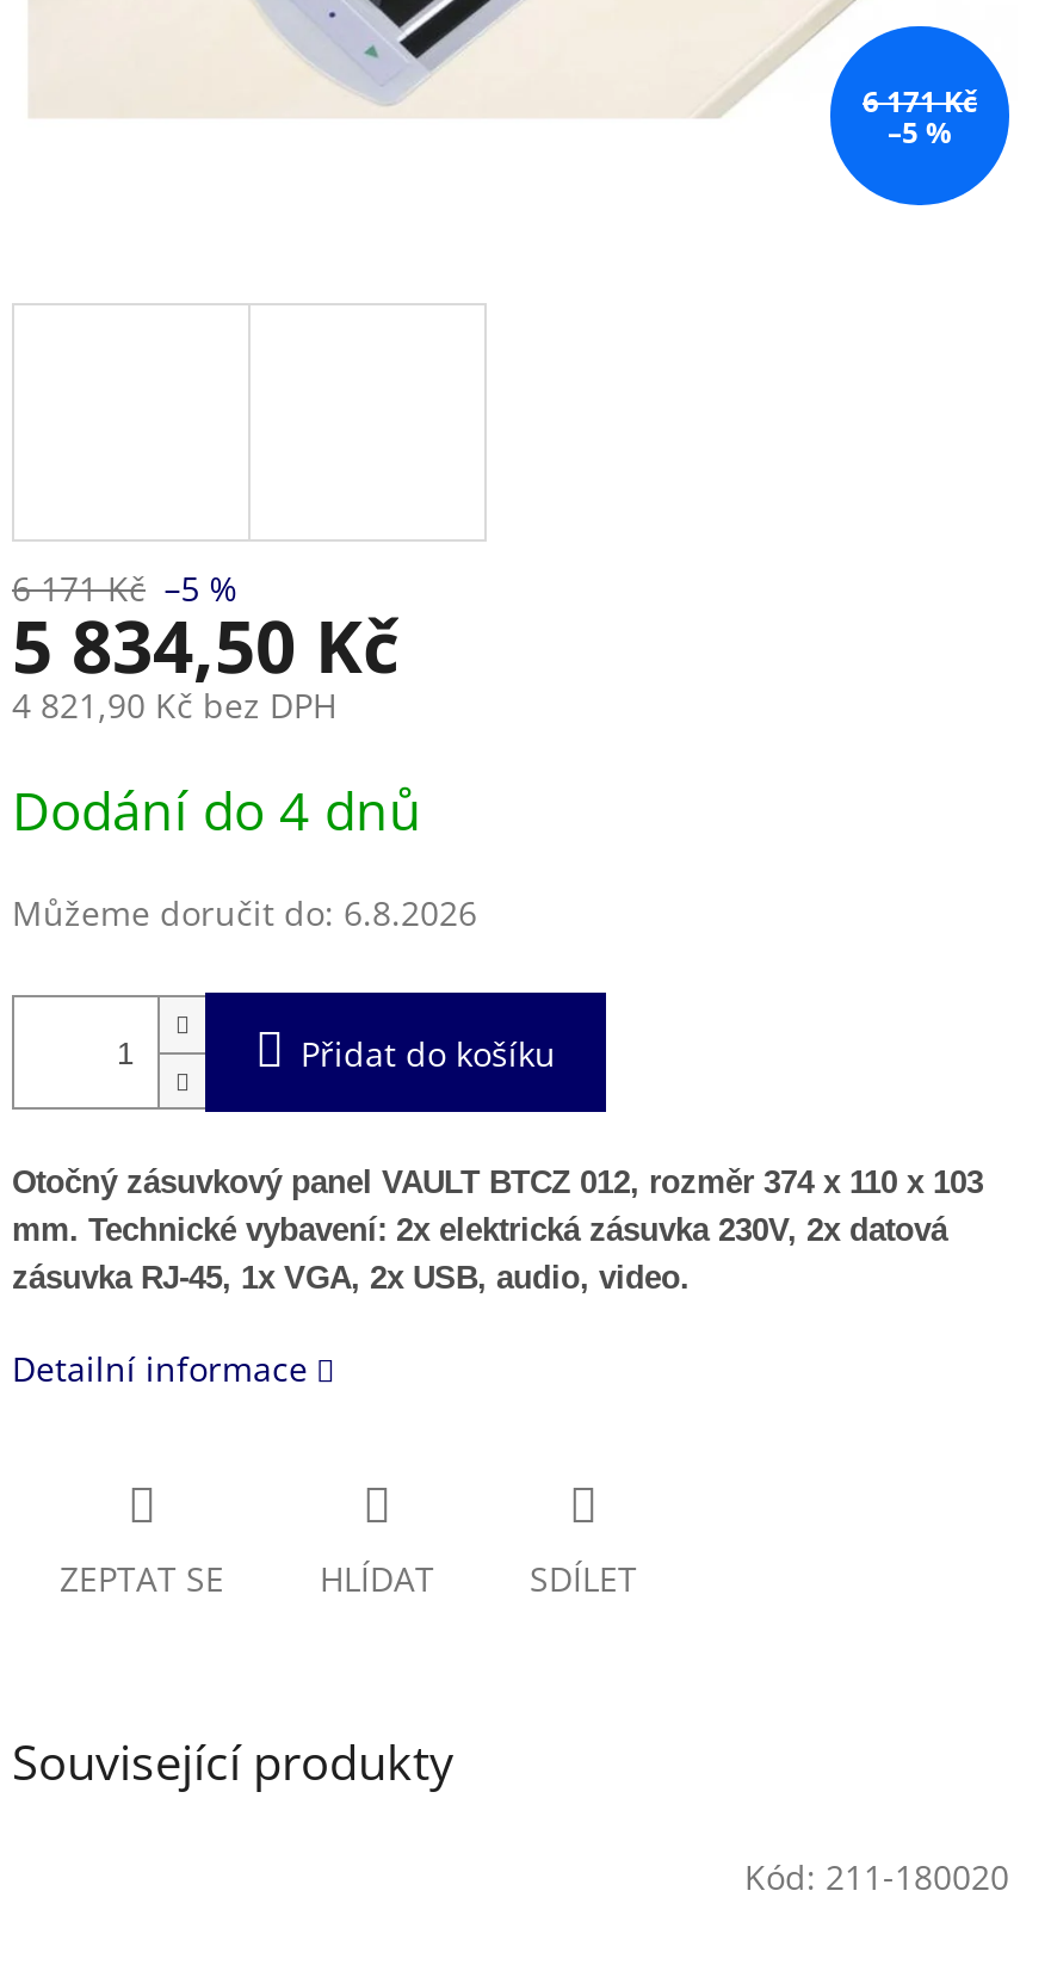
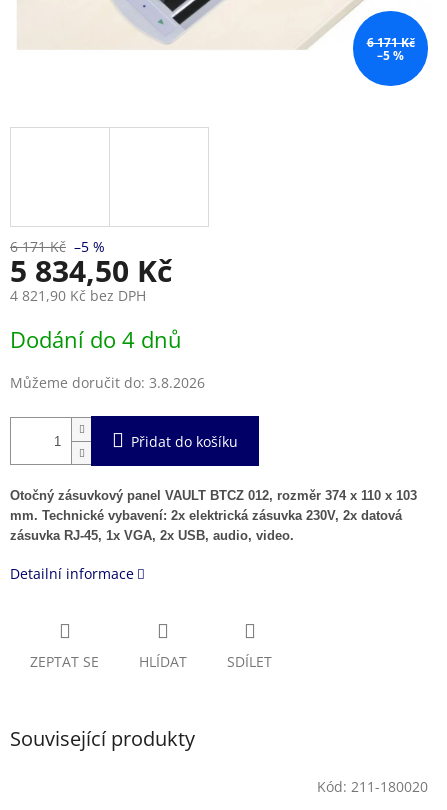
- Můžeme doručit do: 6.8.2026
+ Můžeme doručit do: 3.8.2026
